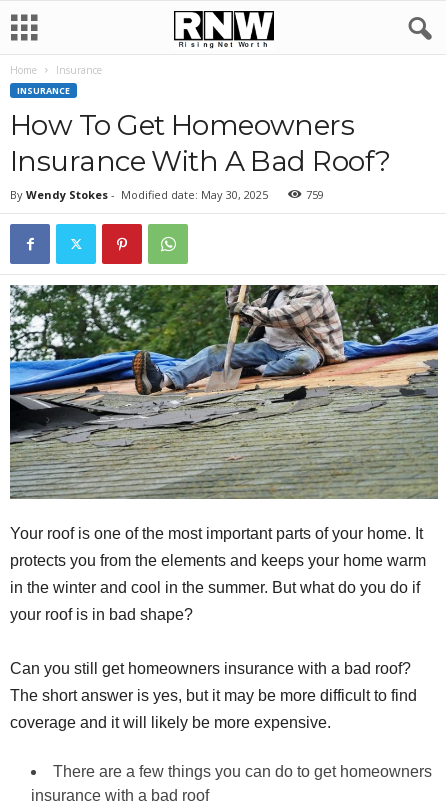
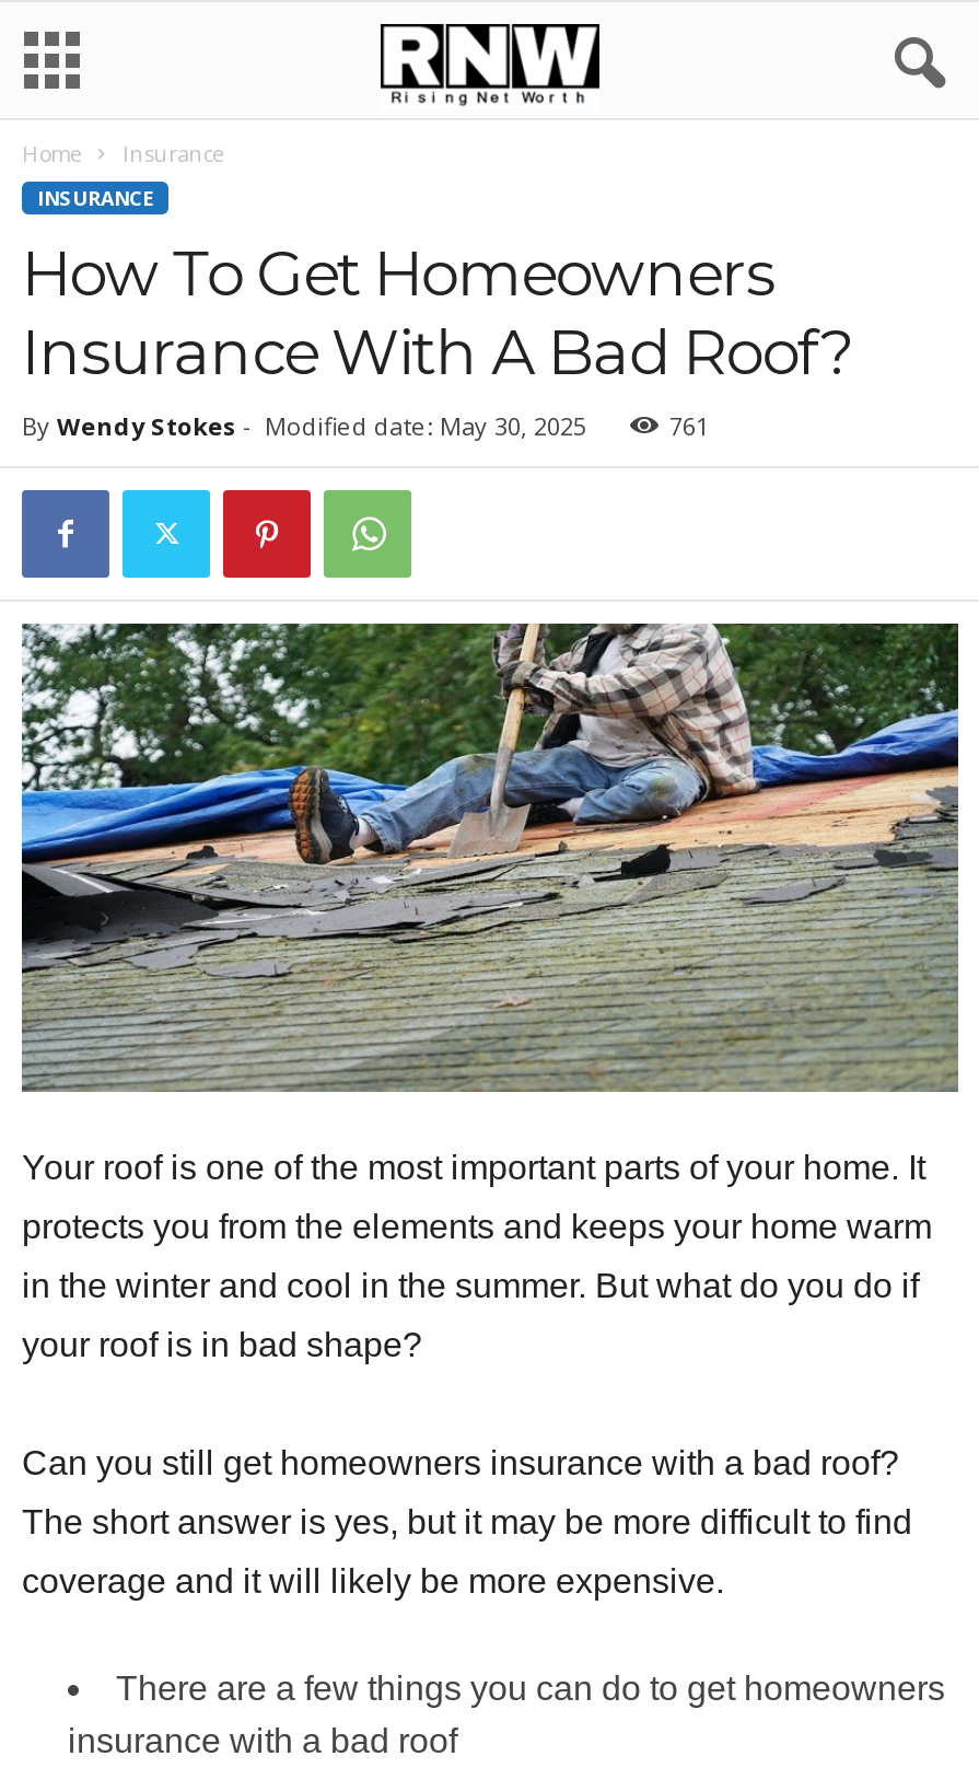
- 759
+ 761
